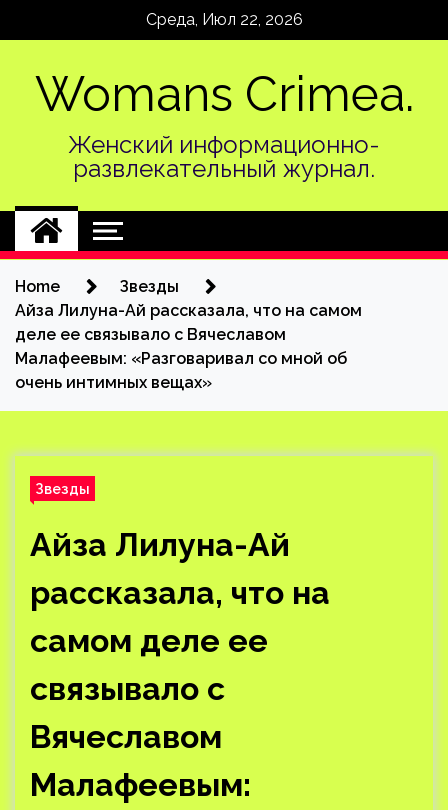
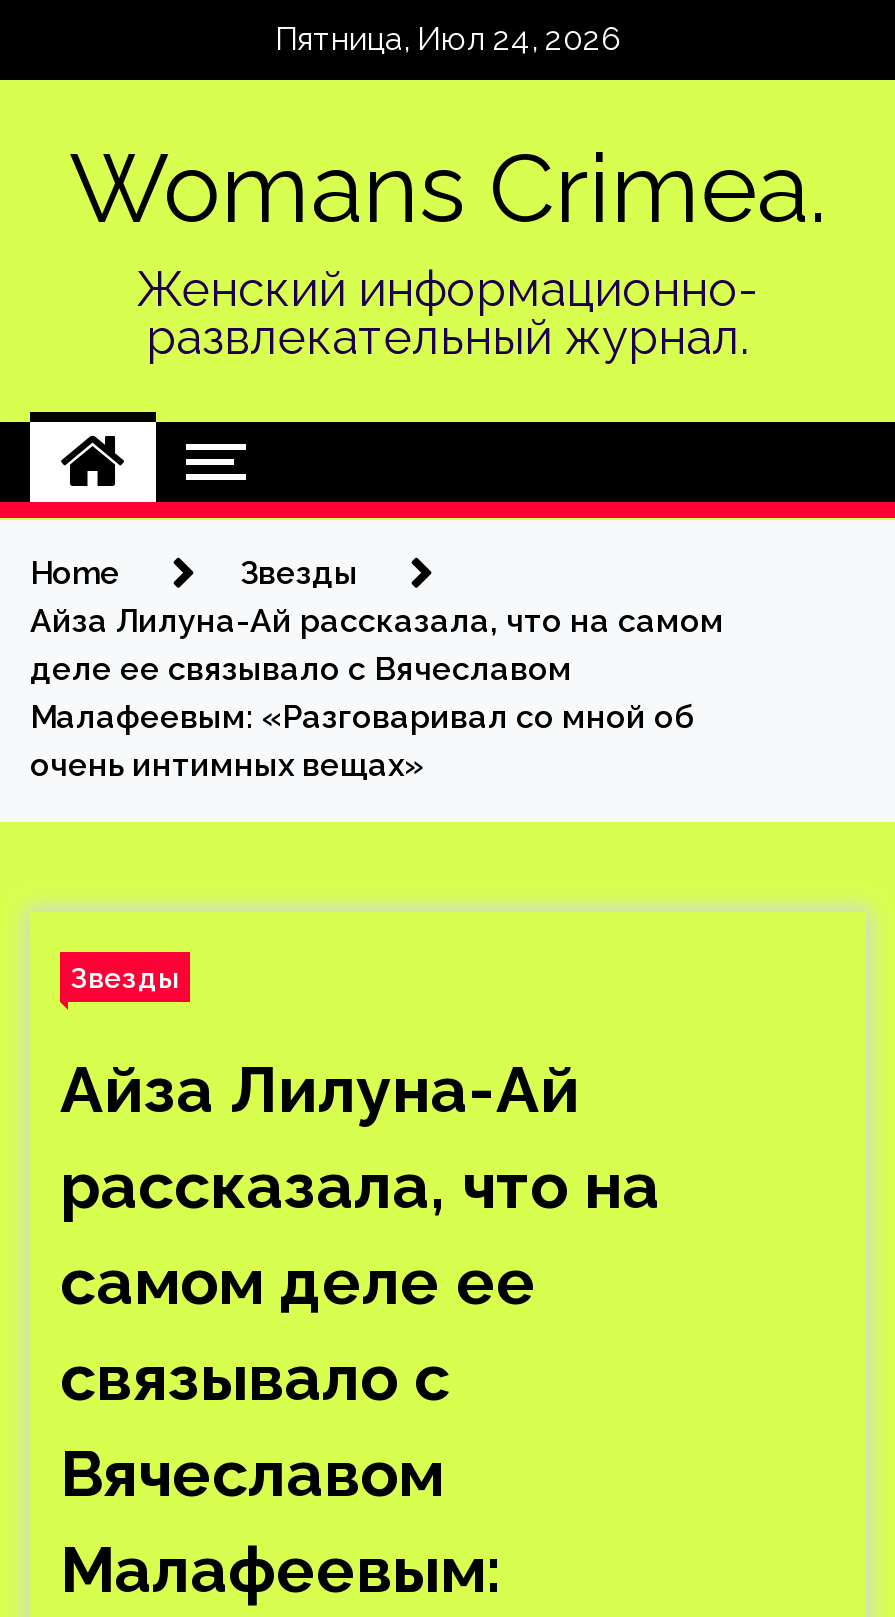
- Среда, Июл 22, 2026
+ Пятница, Июл 24, 2026
